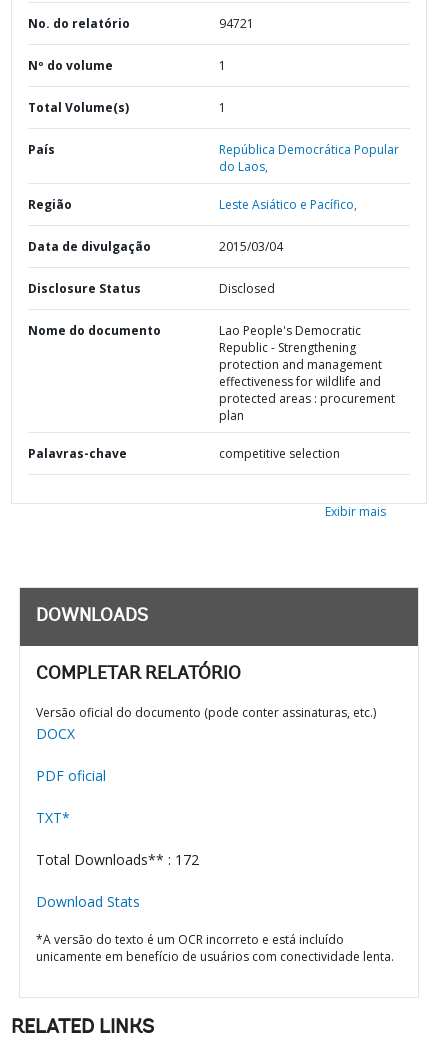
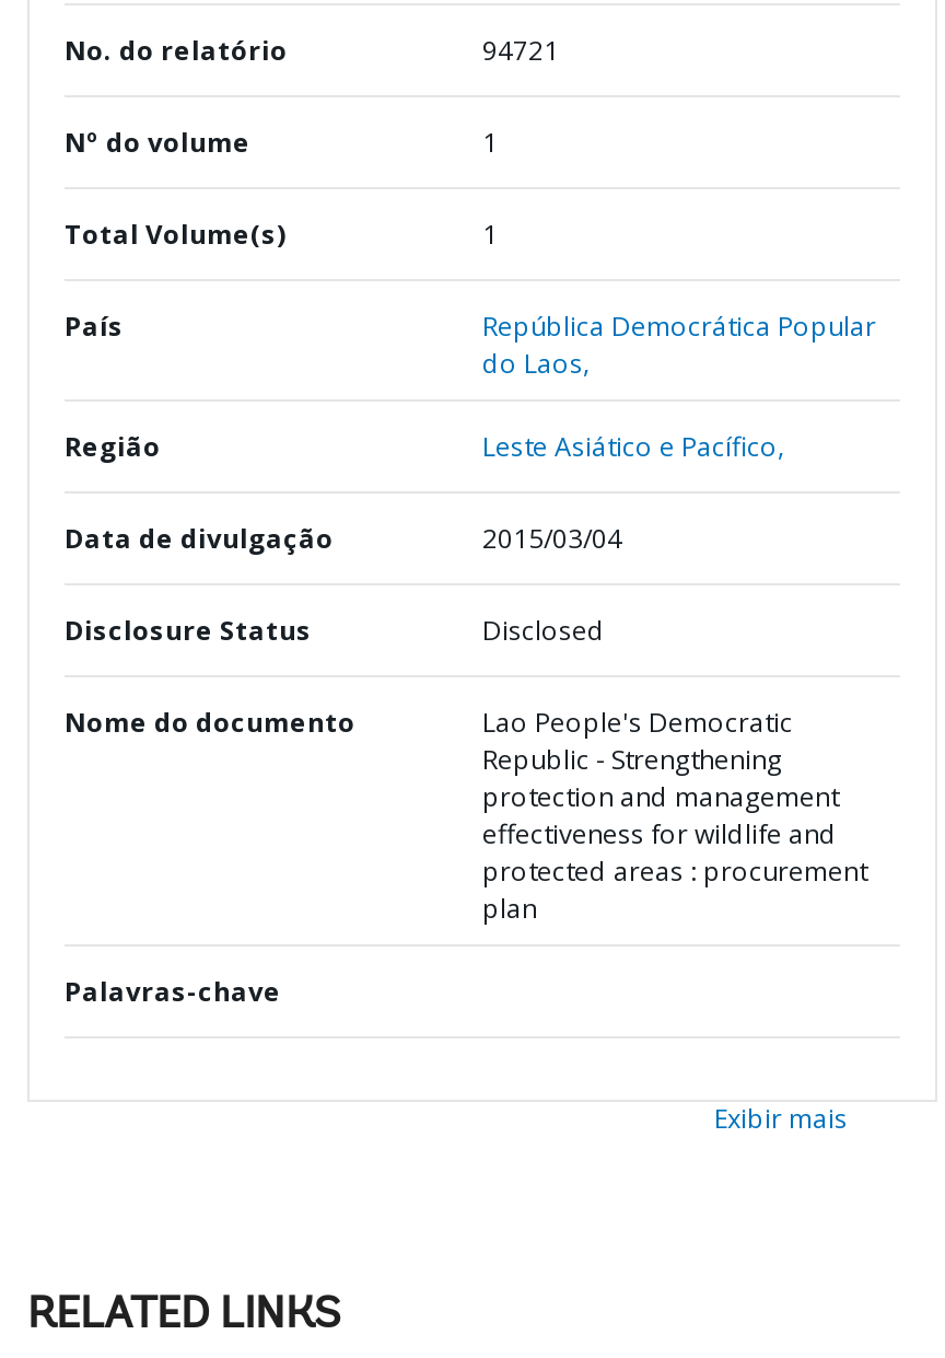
- competitive selection

- DOWNLOADS
- COMPLETAR RELATÓRIO
- Versão oficial do documento (pode conter assinaturas, etc.)
- DOCX
- PDF oficial
- TXT*
- Total Downloads** : 172
- Download Stats
- *A versão do texto é um OCR incorreto e está incluído
- unicamente em benefício de usuários com conectividade lenta.
